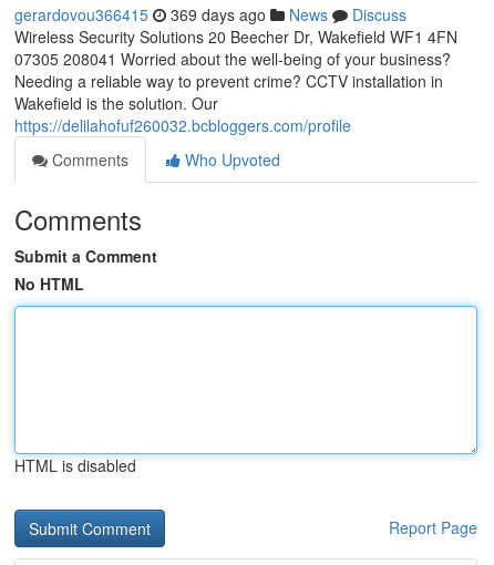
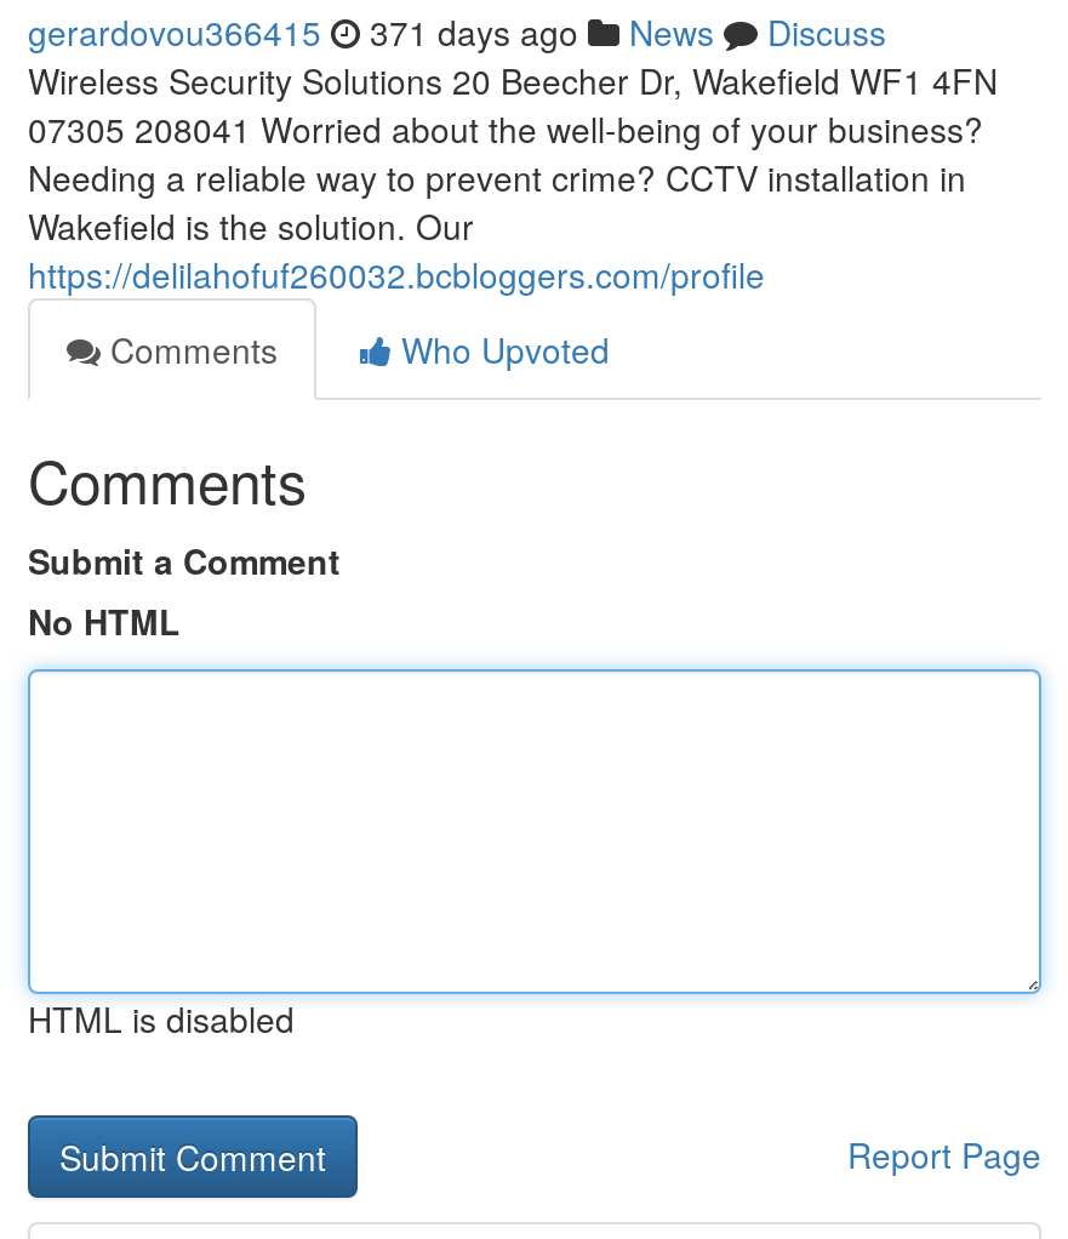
- gerardovou366415 369 days ago News Discuss
+ gerardovou366415 371 days ago News Discuss
